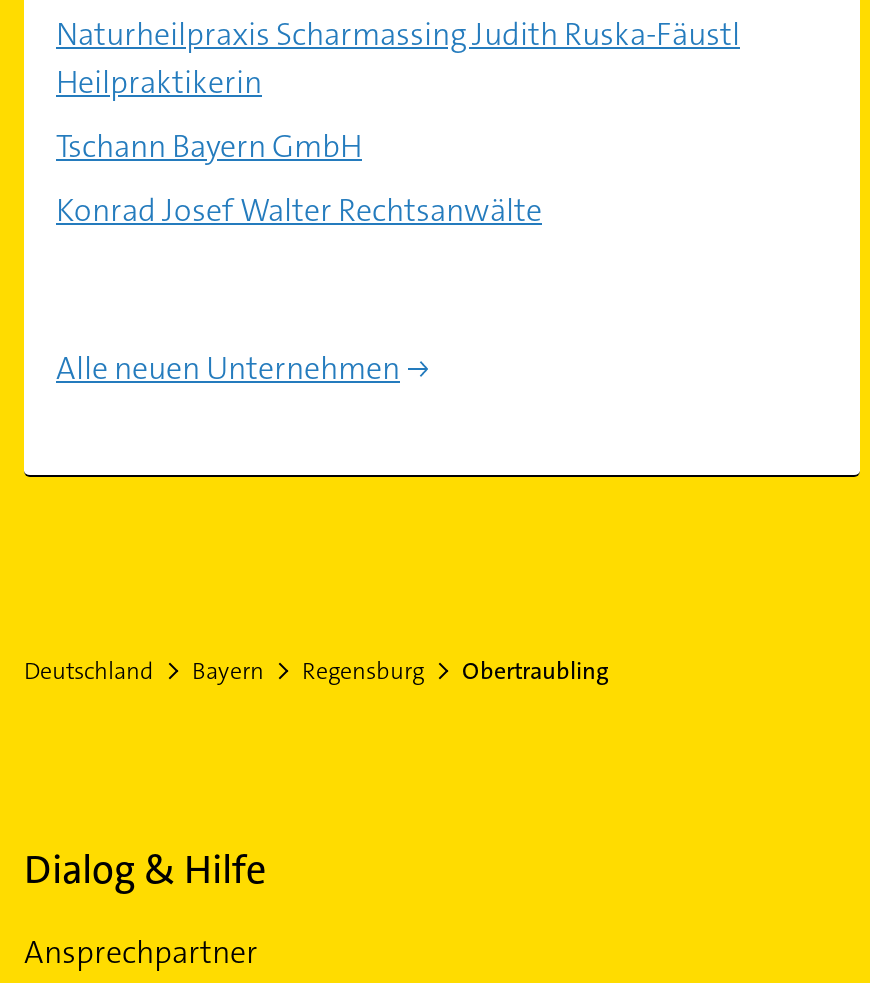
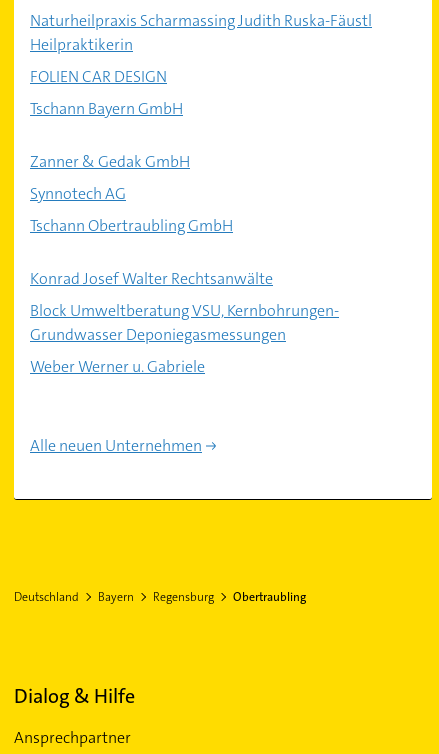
+ FOLIEN CAR DESIGN

+ Zanner & Gedak GmbH
+ Synnotech AG
+ Tschann Obertraubling GmbH

+ Block Umweltberatung VSU, Kernbohrungen-
+ Grundwasser Deponiegasmessungen
+ Weber Werner u. Gabriele
